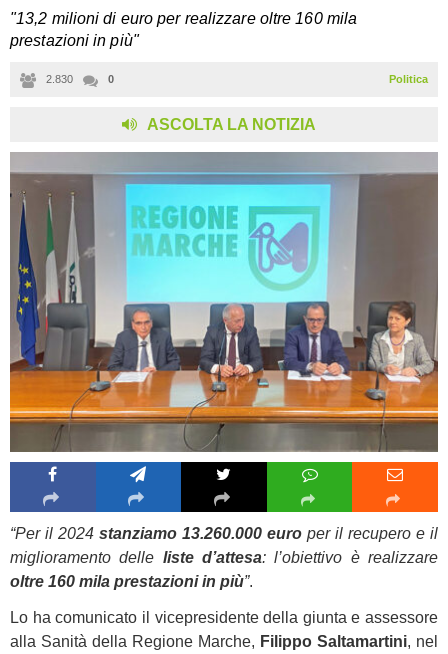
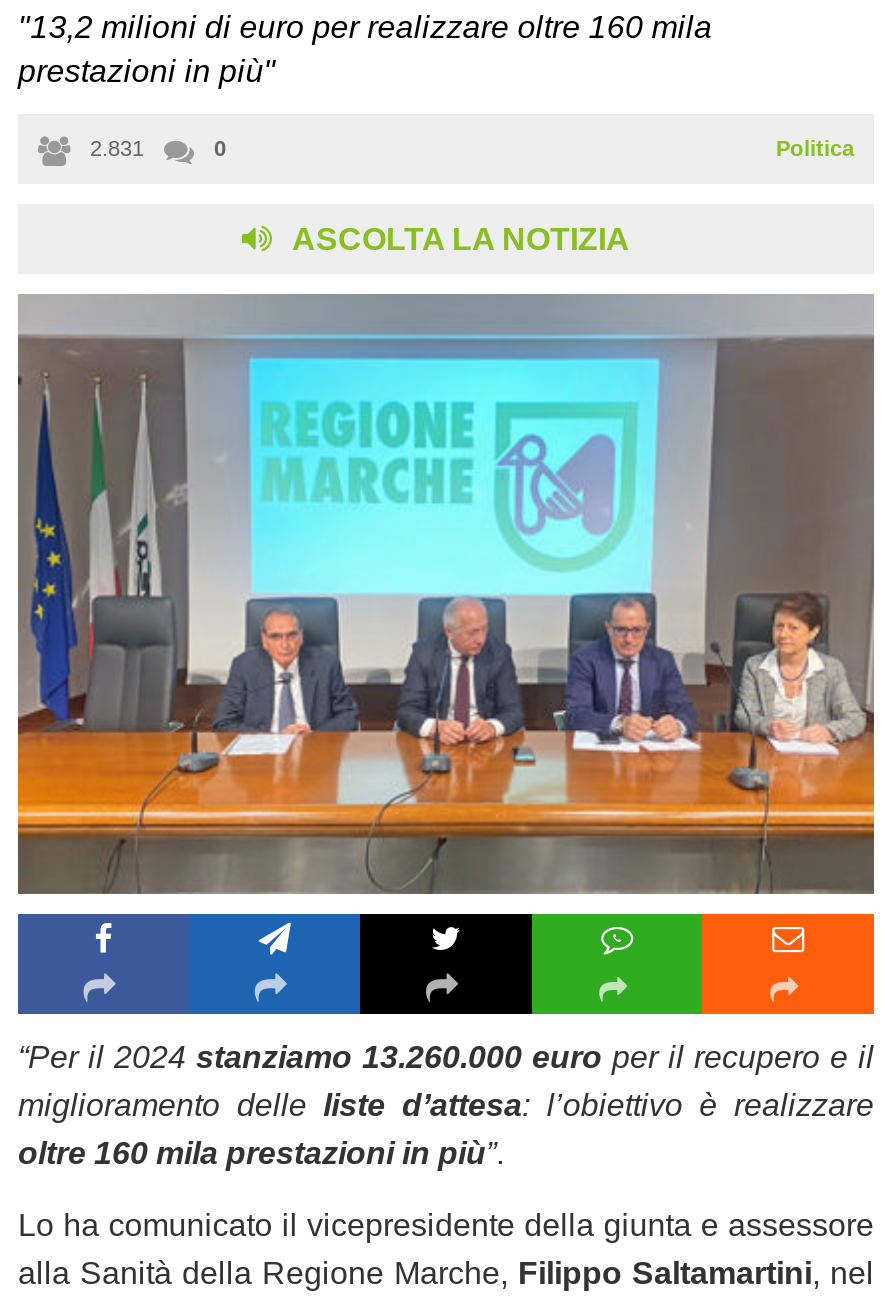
- 2.830
+ 2.831
